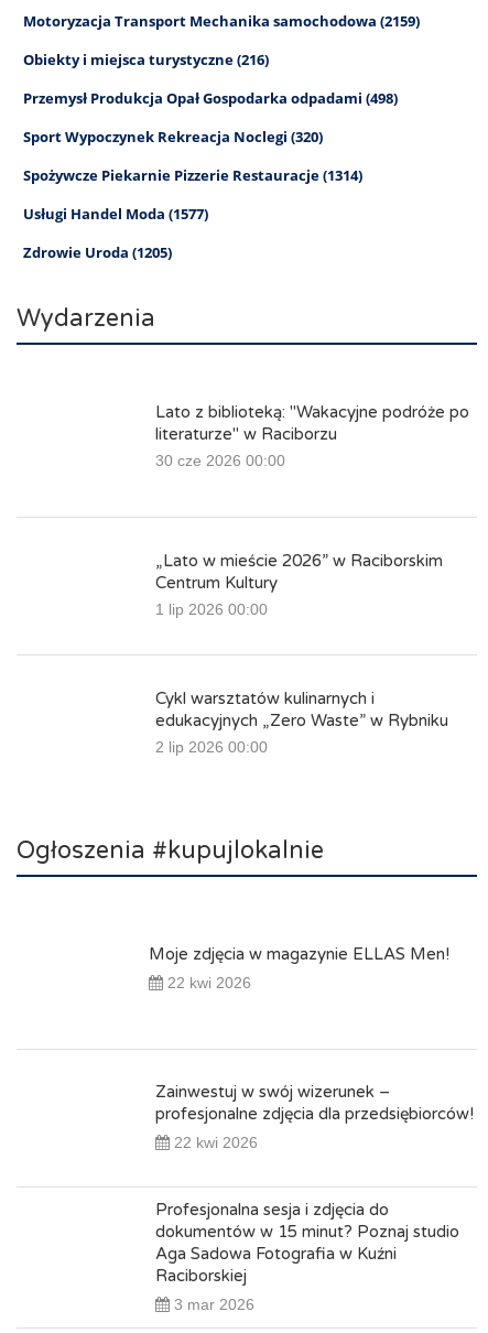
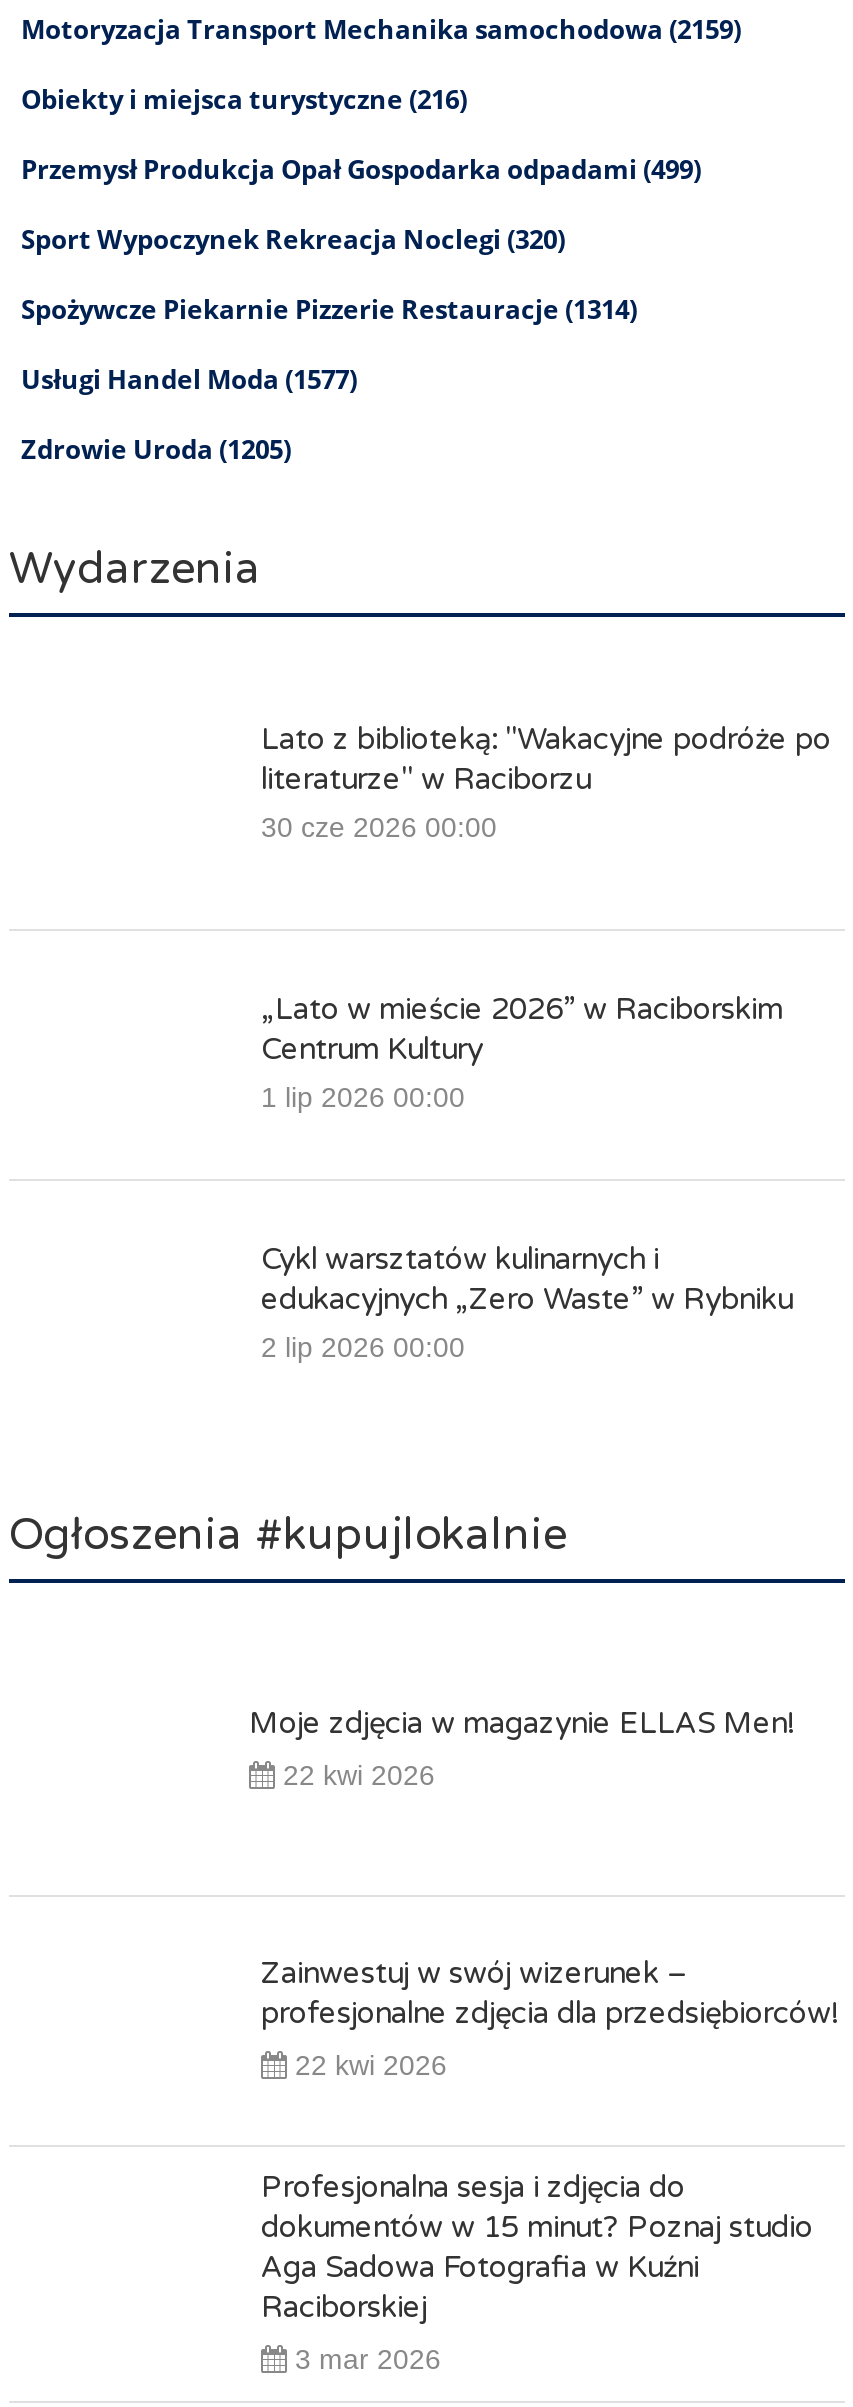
- Przemysł Produkcja Opał Gospodarka odpadami (498)
+ Przemysł Produkcja Opał Gospodarka odpadami (499)
